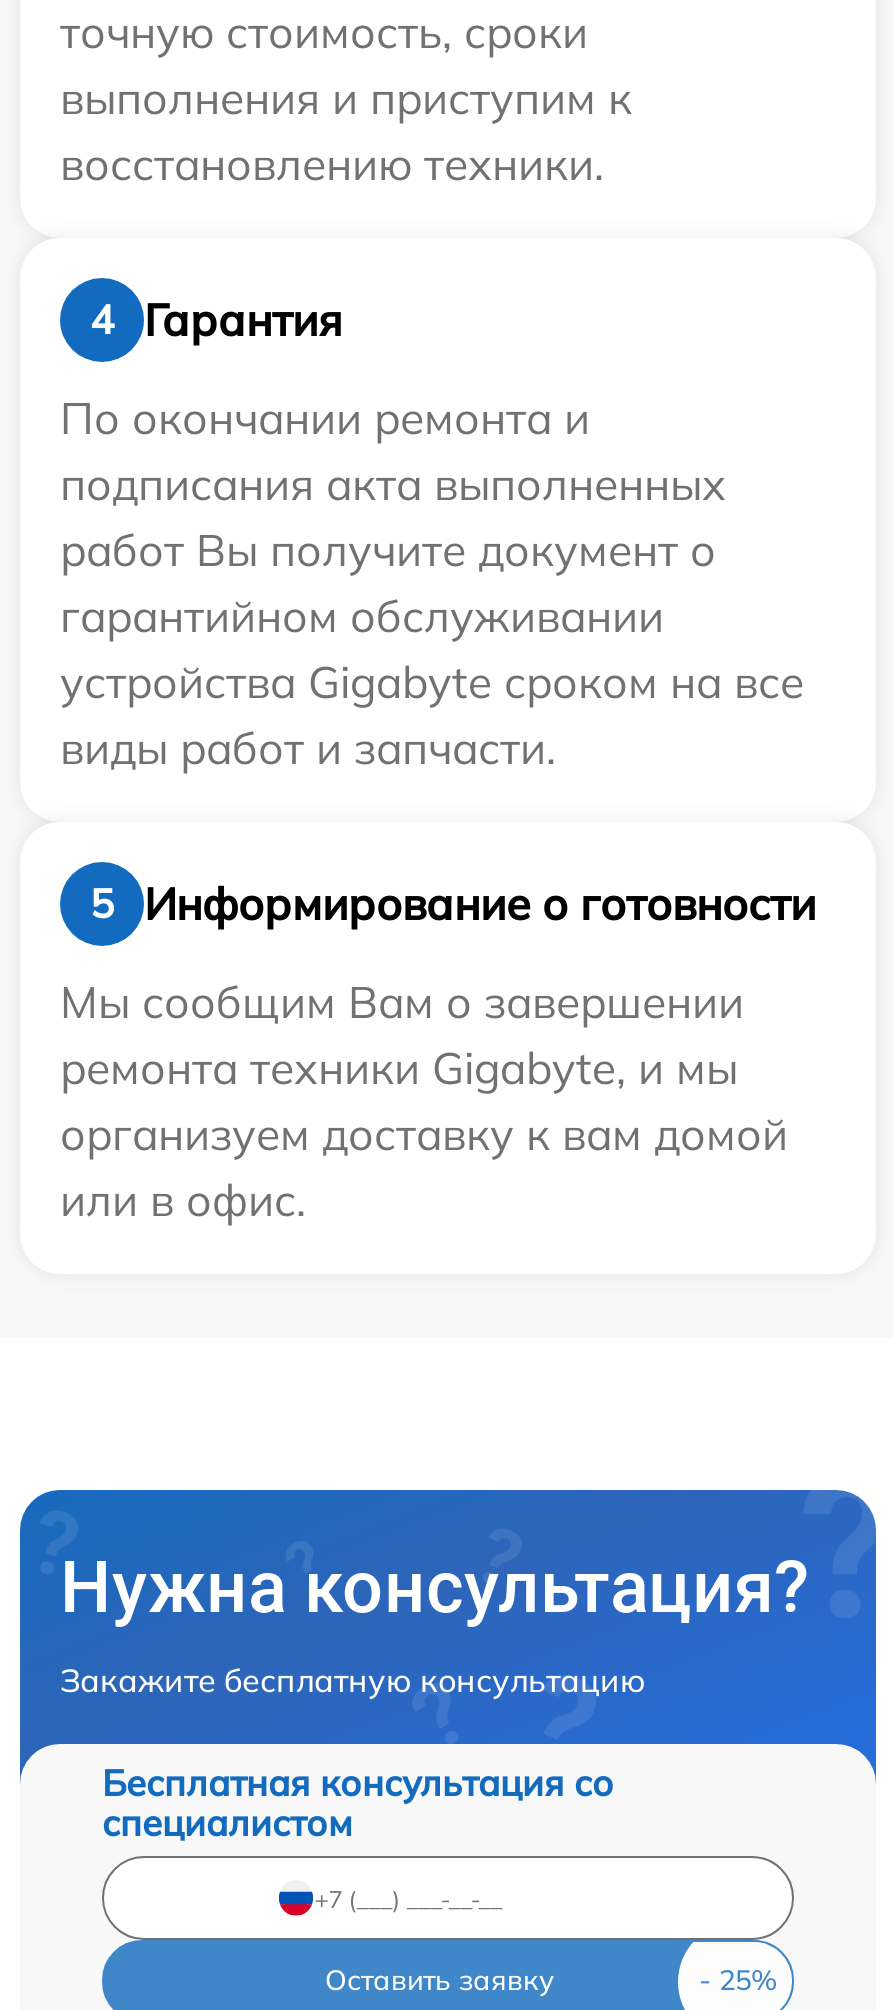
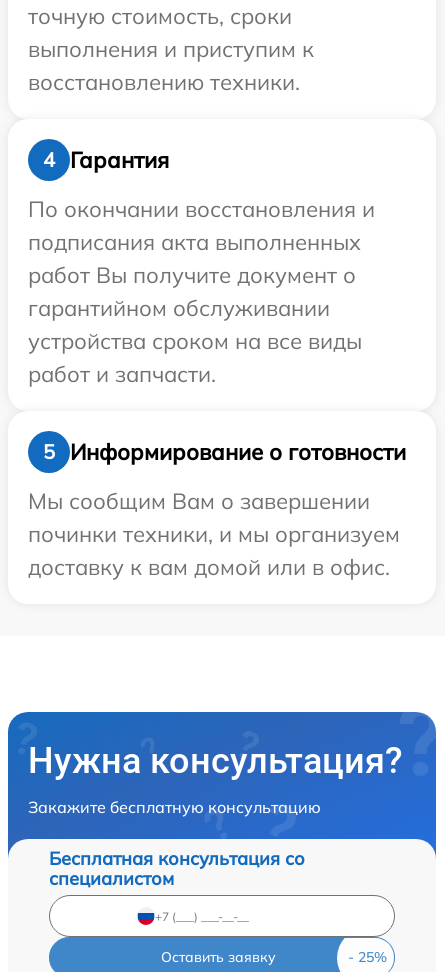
- По окончании ремонта и
+ По окончании восстановления и

- устройства Gigabyte сроком на все
- виды работ и запчасти.
+ устройства сроком на все виды
+ работ и запчасти.

- ремонта техники Gigabyte, и мы
- организуем доставку к вам домой
- или в офис.
+ починки техники, и мы организуем
+ доставку к вам домой или в офис.
